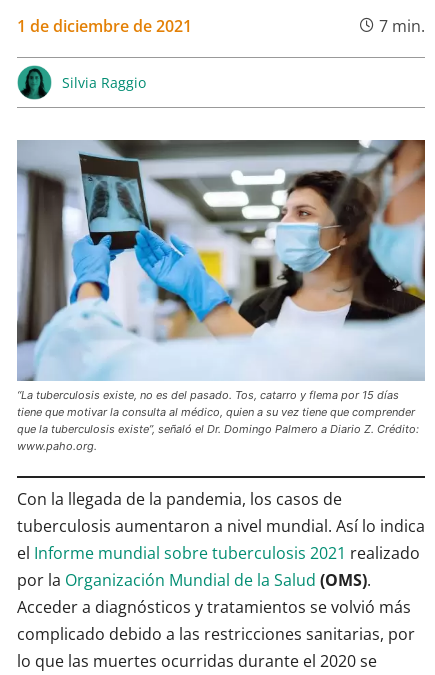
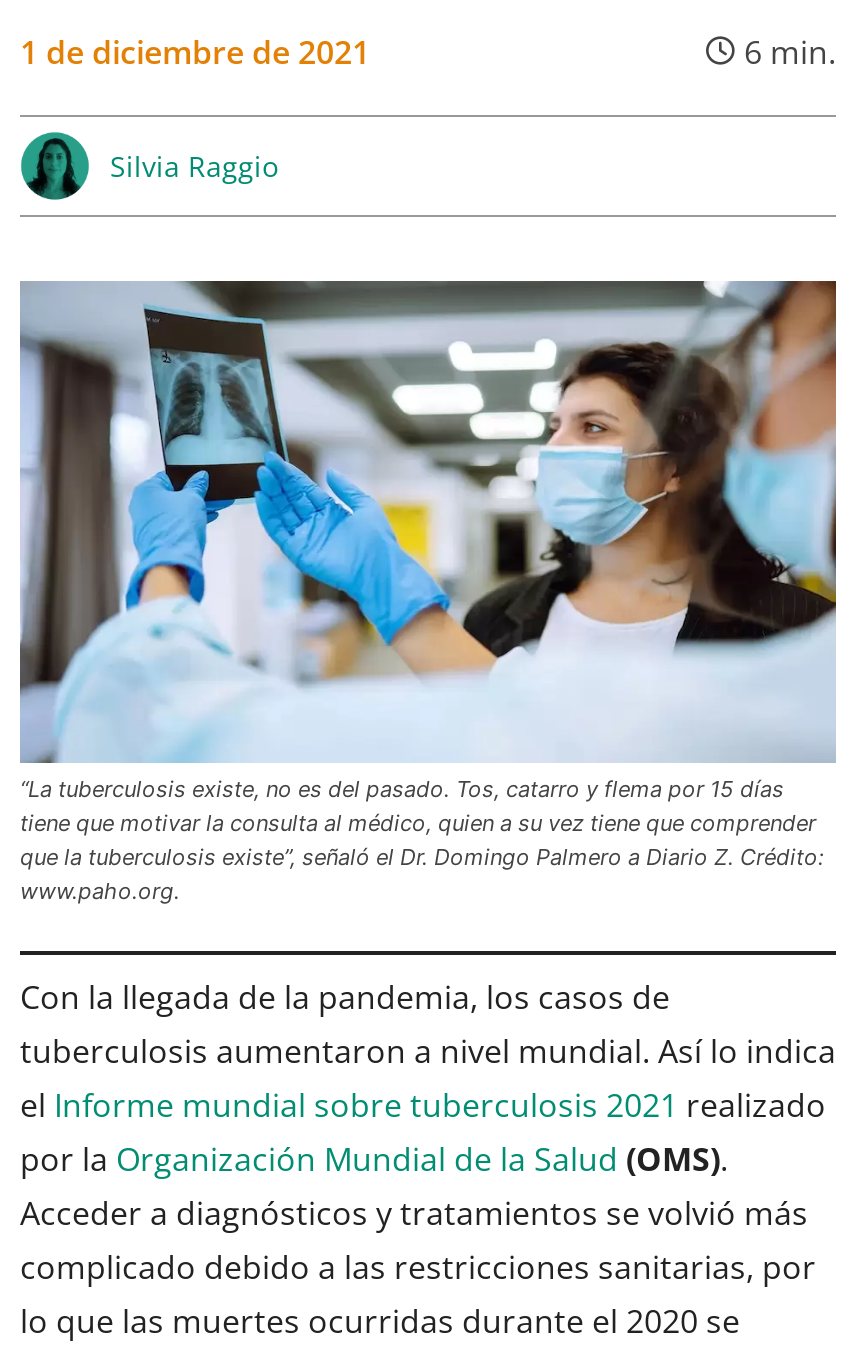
- 7 min.
+ 6 min.
